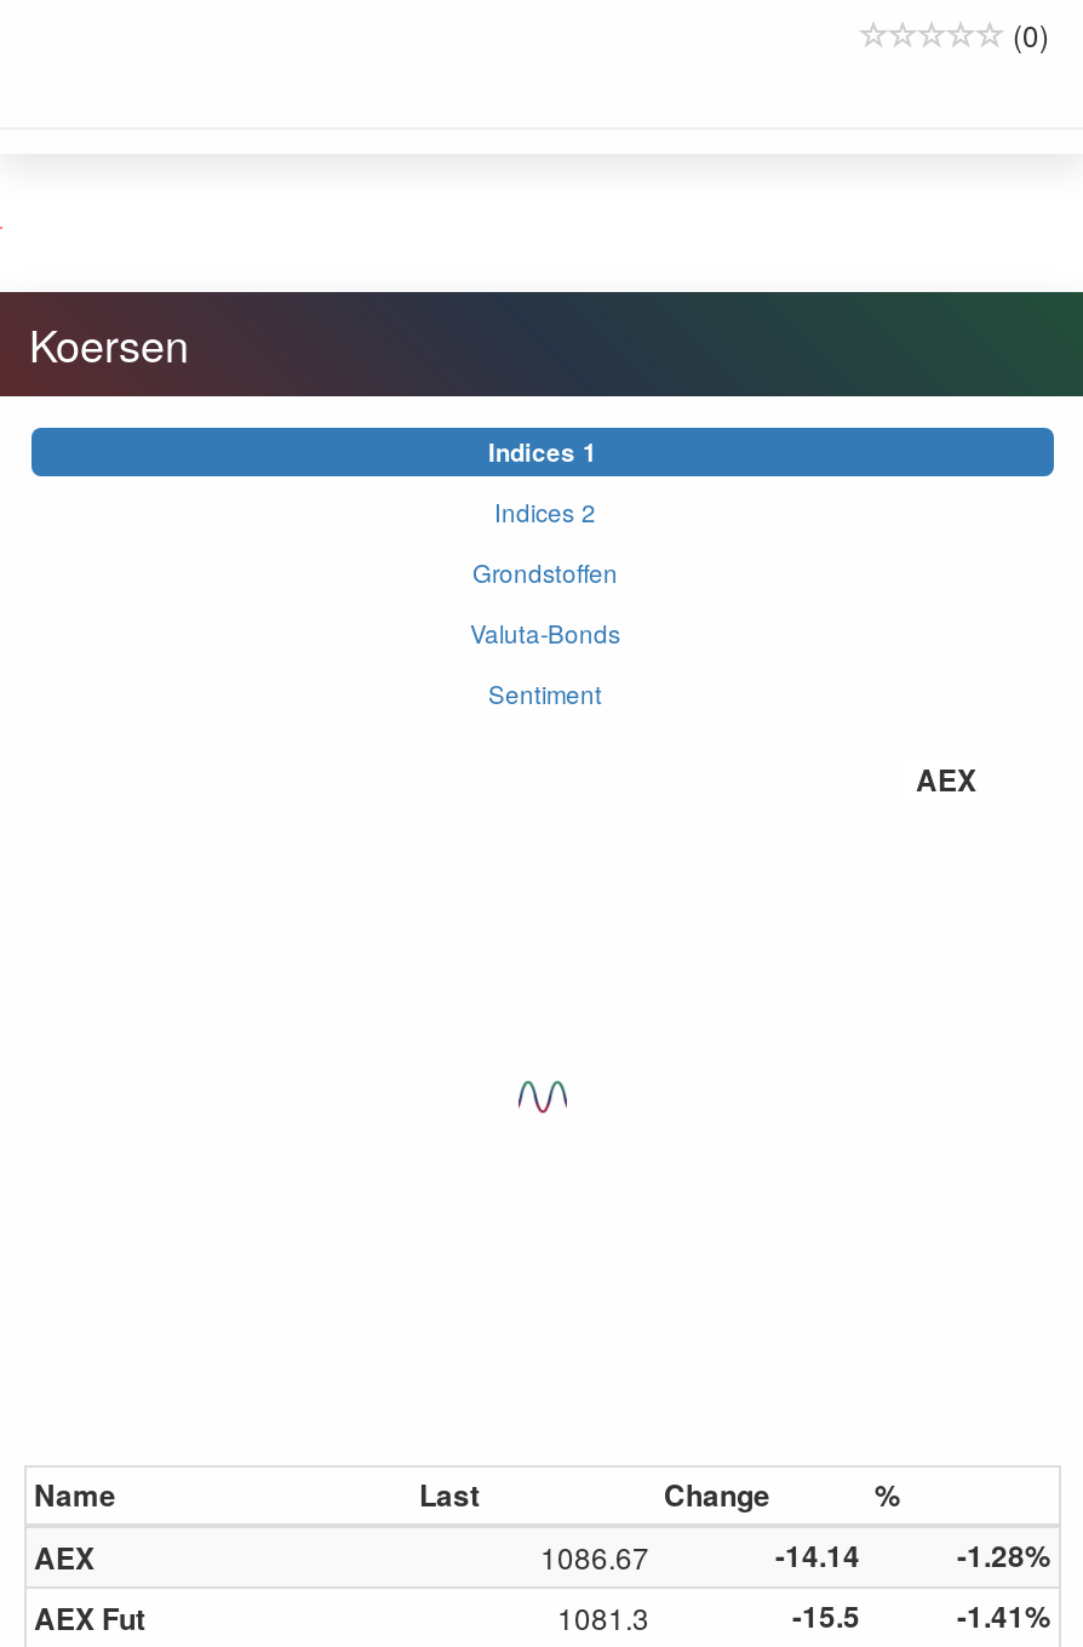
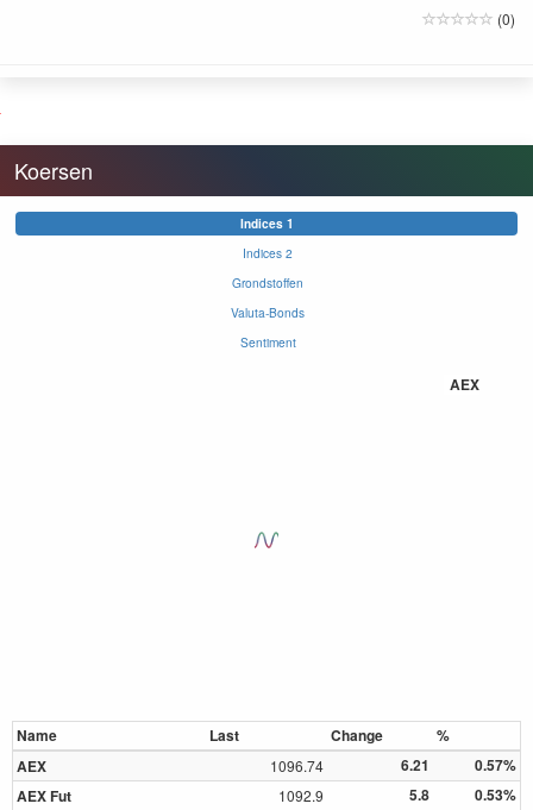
- 1086.67
+ 1096.74

- -14.14
+ 6.21

- -1.28%
+ 0.57%

- 1081.3
+ 1092.9

- -15.5
+ 5.8

- -1.41%
+ 0.53%
